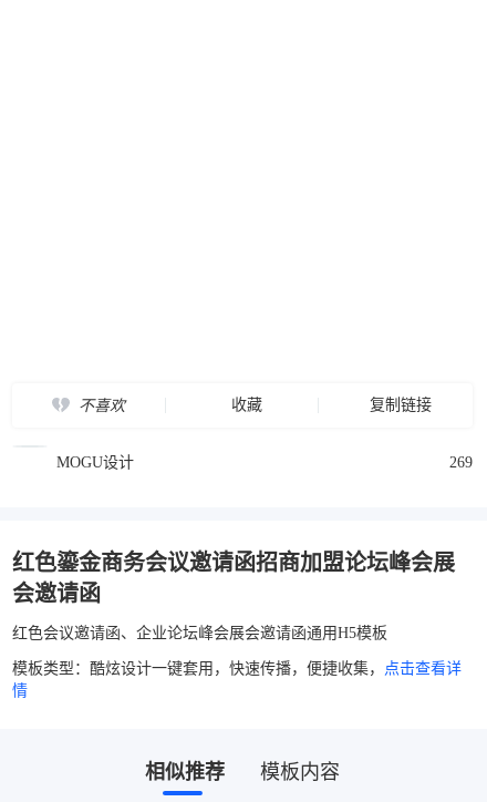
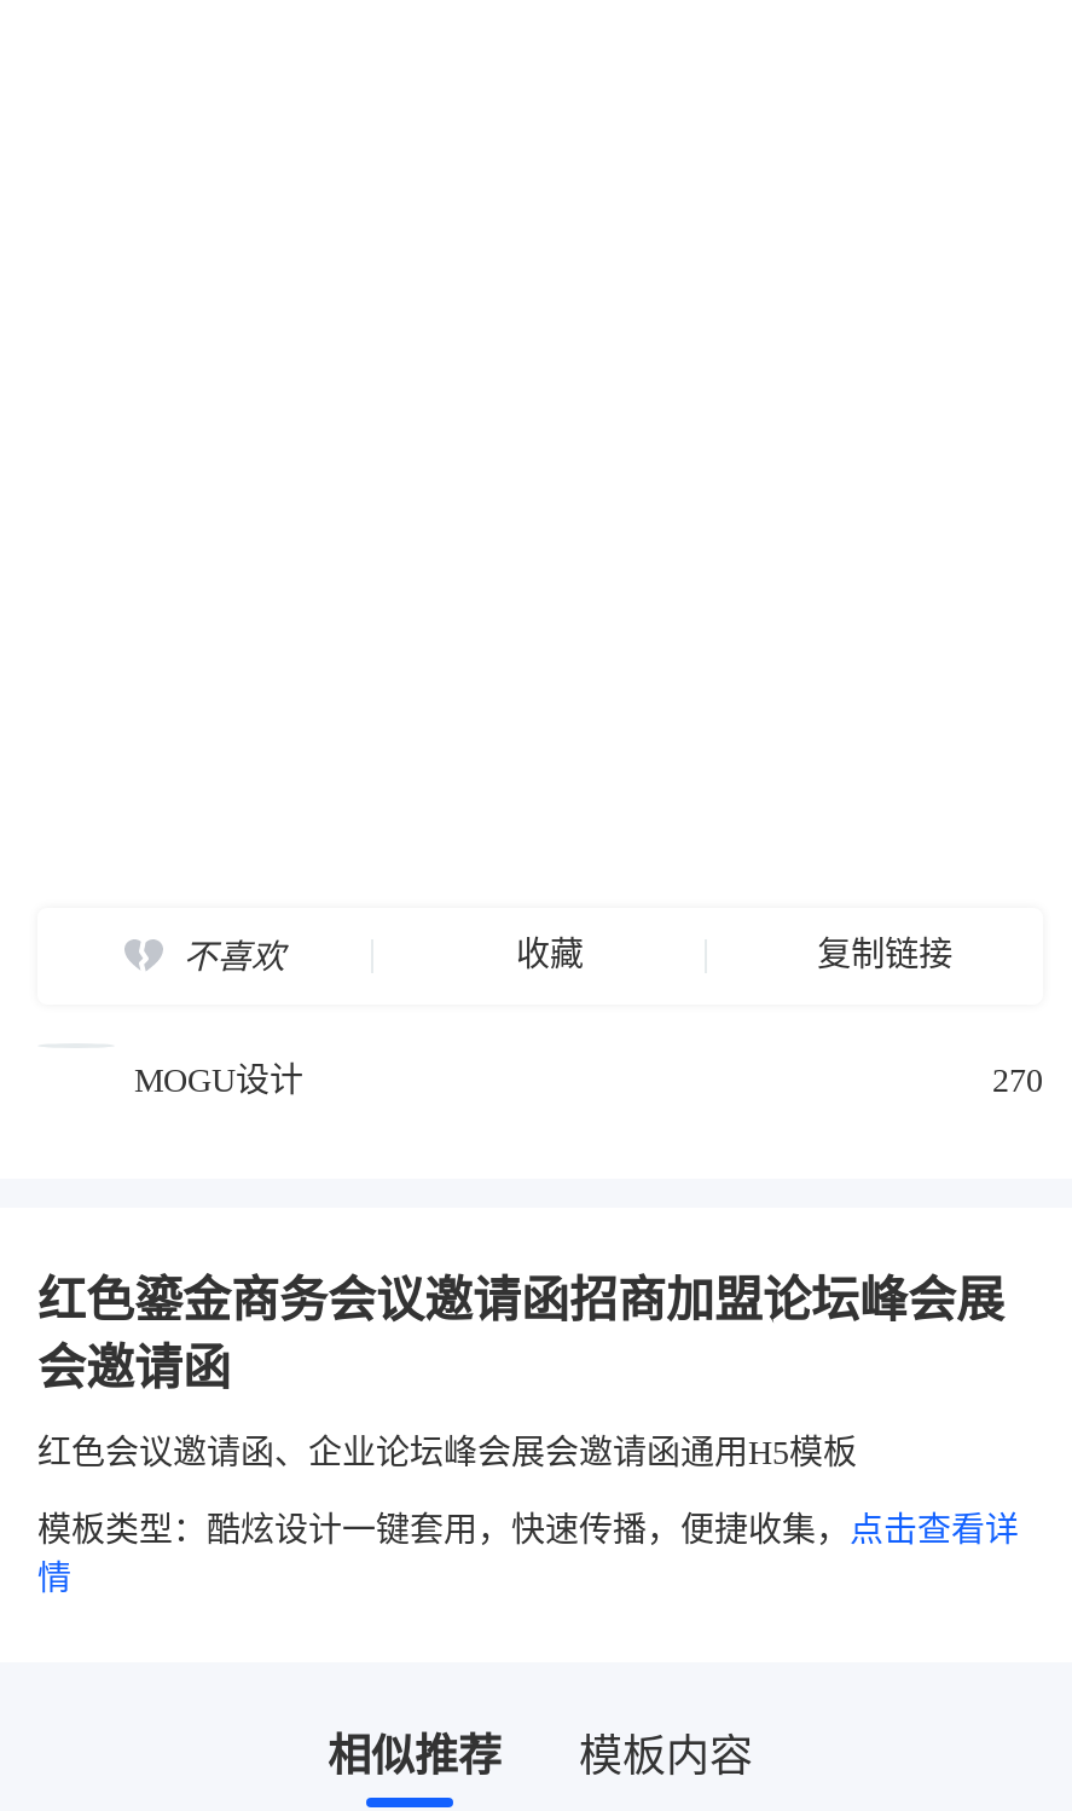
- 269
+ 270
